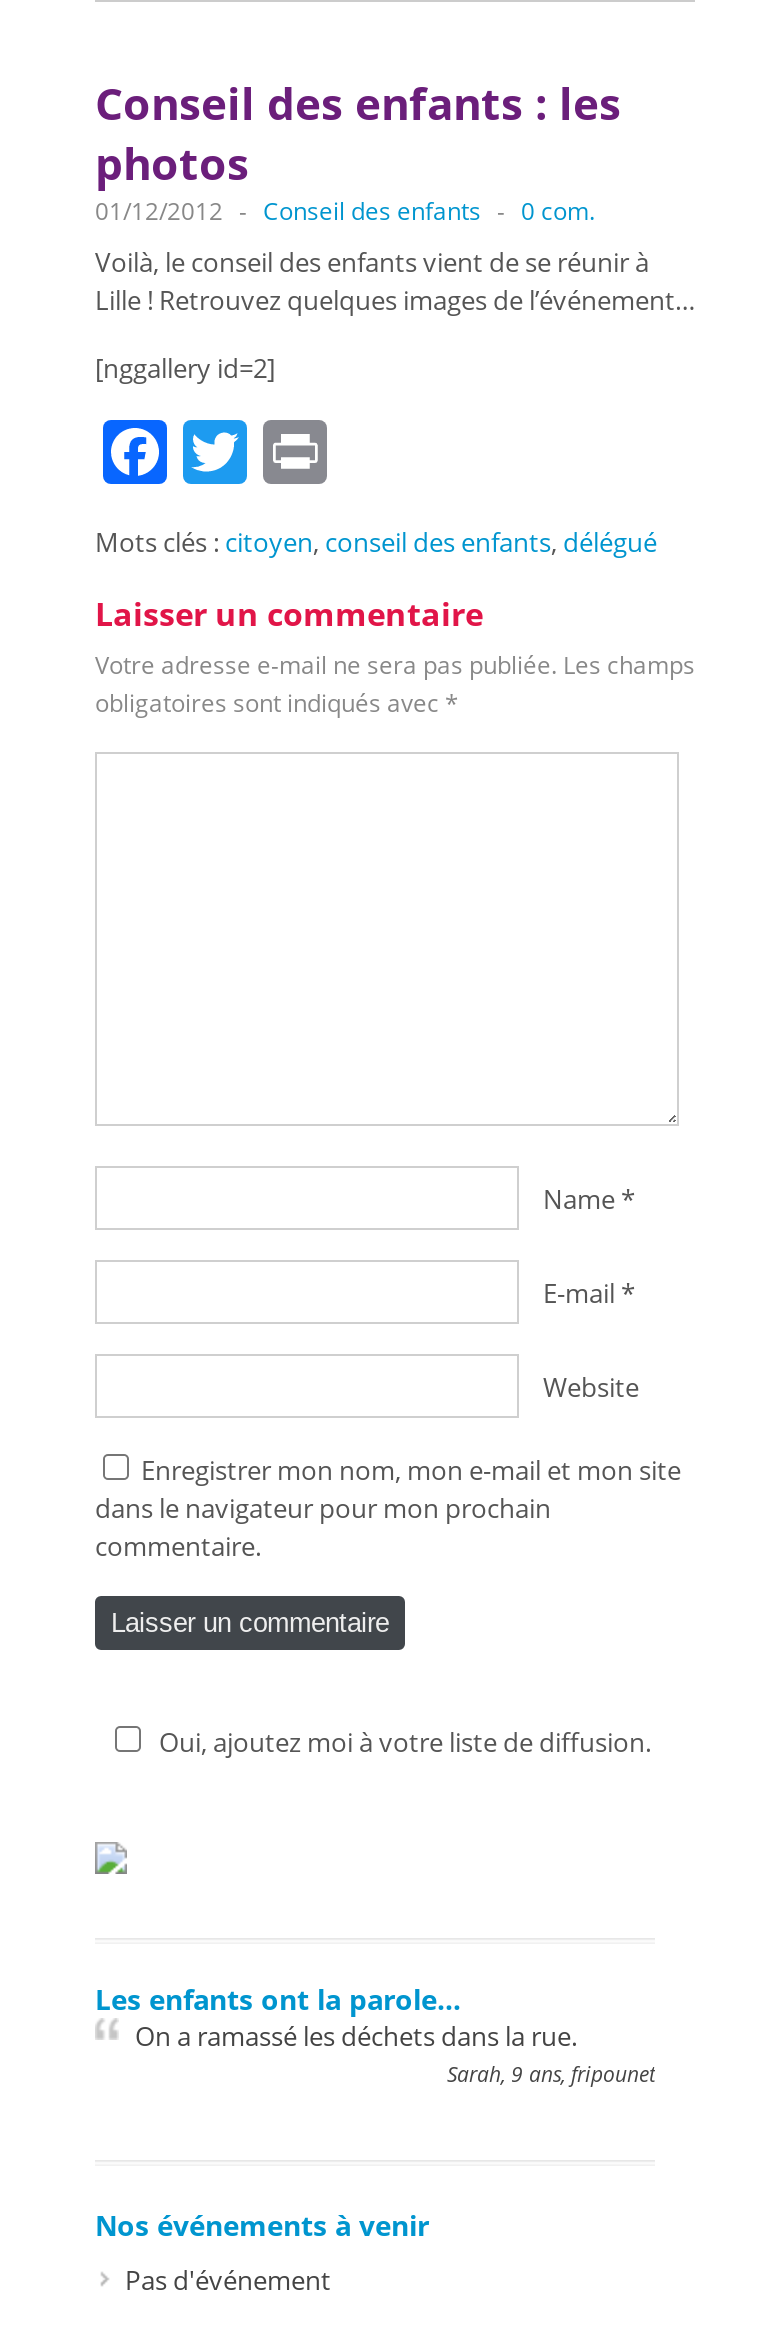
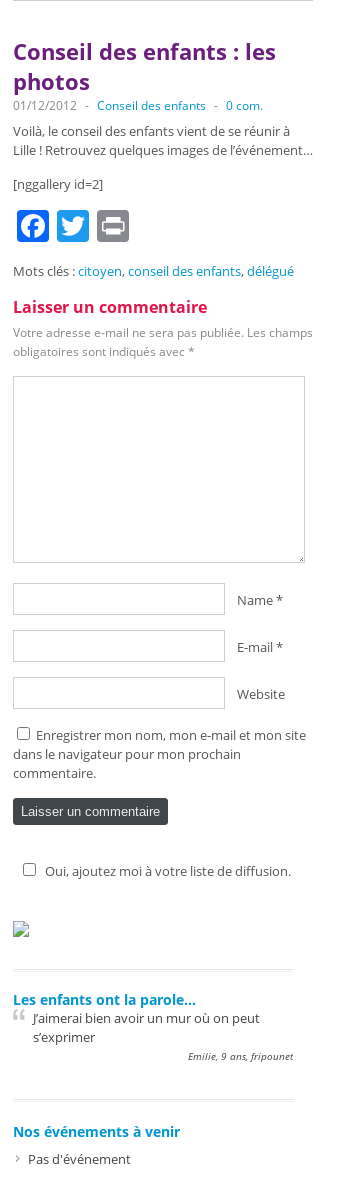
- On a ramassé les déchets dans la rue.
- Sarah, 9 ans, fripounet
+ J’aimerai bien avoir un mur où on peut
+ s’exprimer
+ Emilie, 9 ans, fripounet
